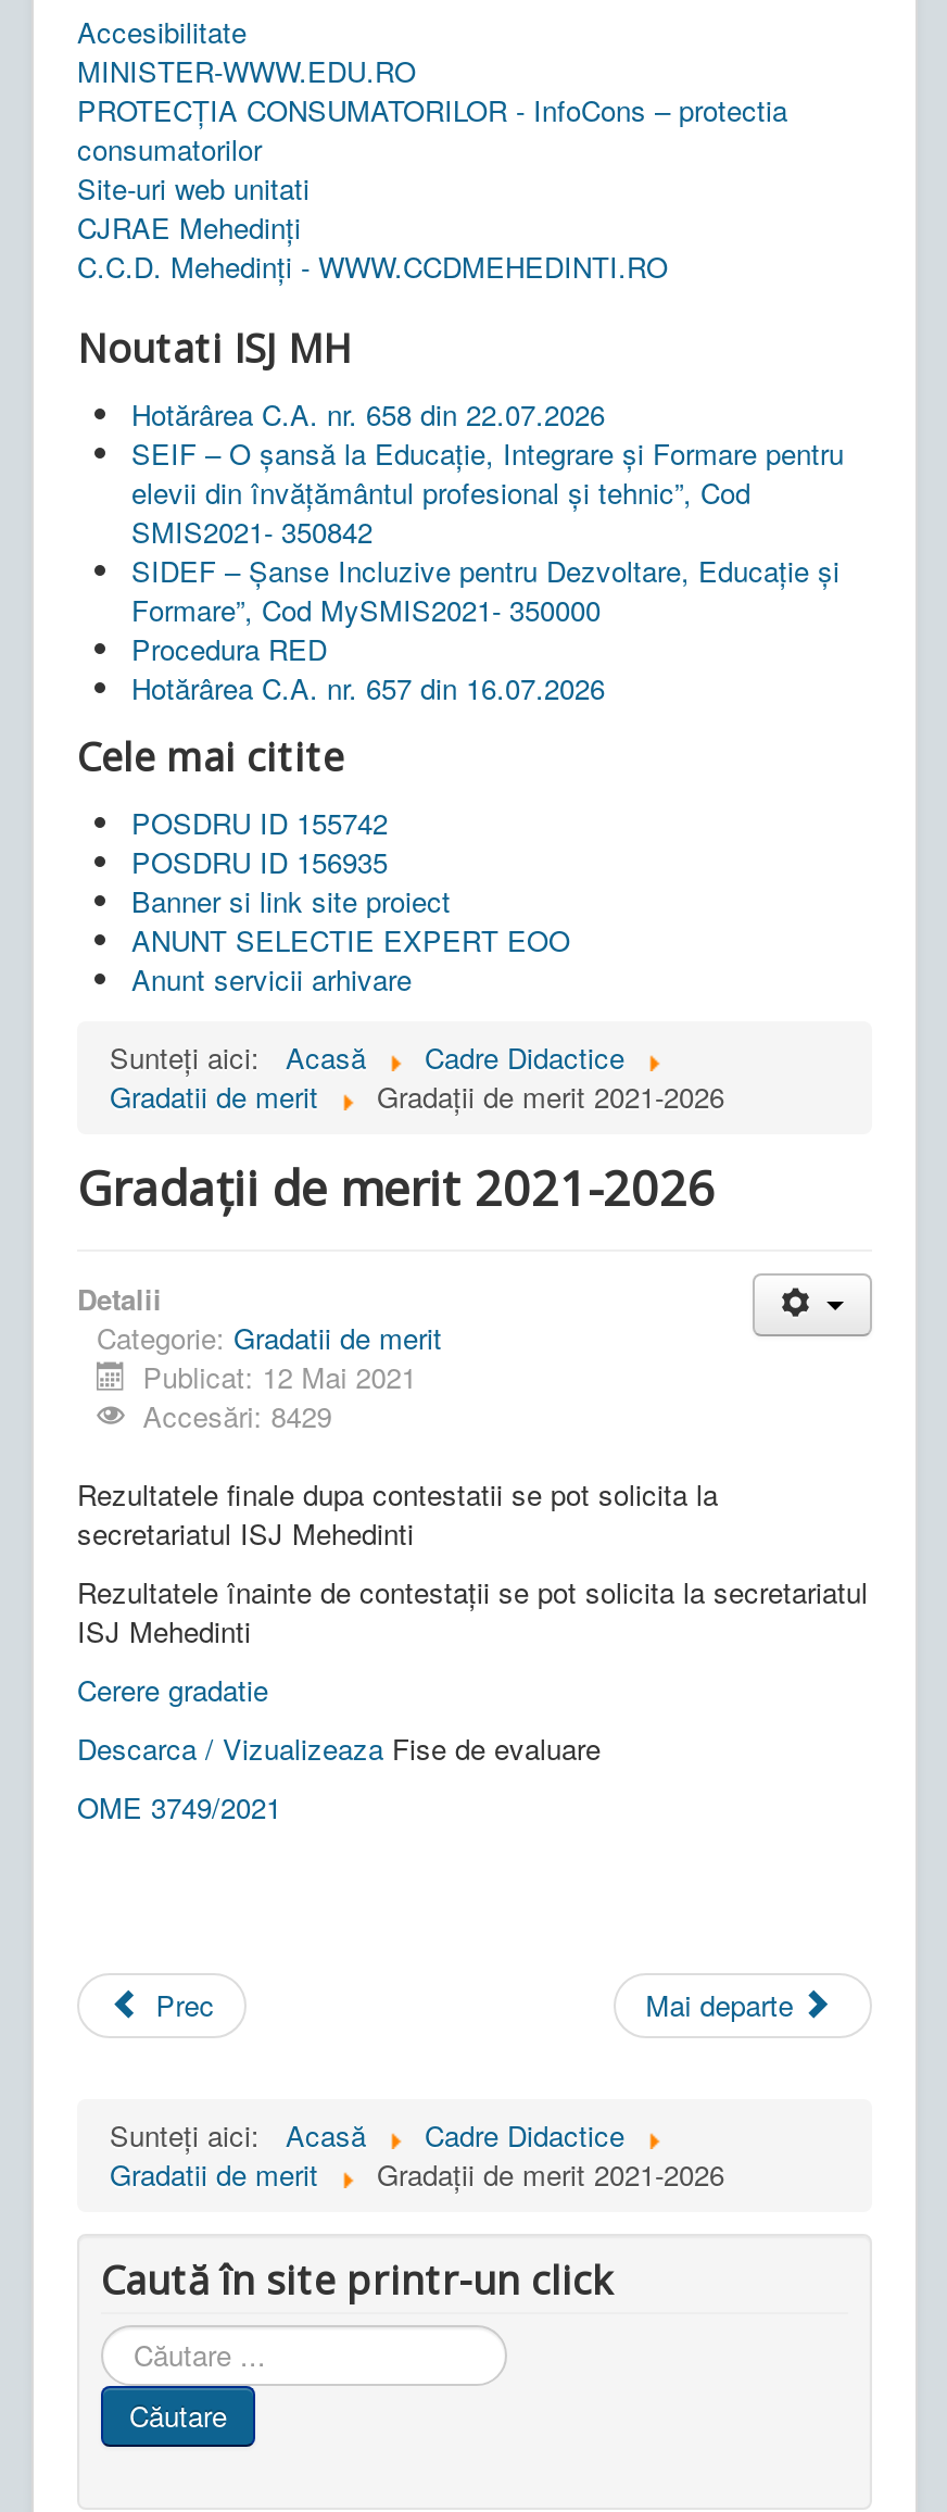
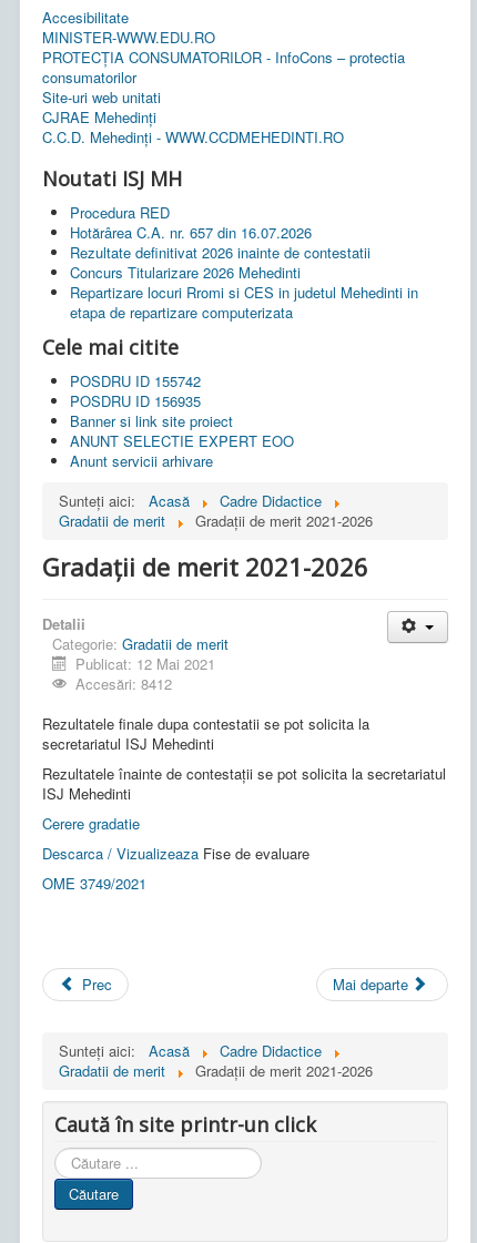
- Hotărârea C.A. nr. 658 din 22.07.2026
- SEIF – O șansă la Educație, Integrare și Formare pentru
- elevii din învățământul profesional și tehnic”, Cod
- SMIS2021- 350842
- SIDEF – Șanse Incluzive pentru Dezvoltare, Educație și
- Formare”, Cod MySMIS2021- 350000

moved up: Procedura RED | Hotărârea C.A. nr. 657 din 16.07.2026

+ Rezultate definitivat 2026 inainte de contestatii
+ Concurs Titularizare 2026 Mehedinti
+ Repartizare locuri Rromi si CES in judetul Mehedinti in
+ etapa de repartizare computerizata

- Accesări: 8429
+ Accesări: 8412
